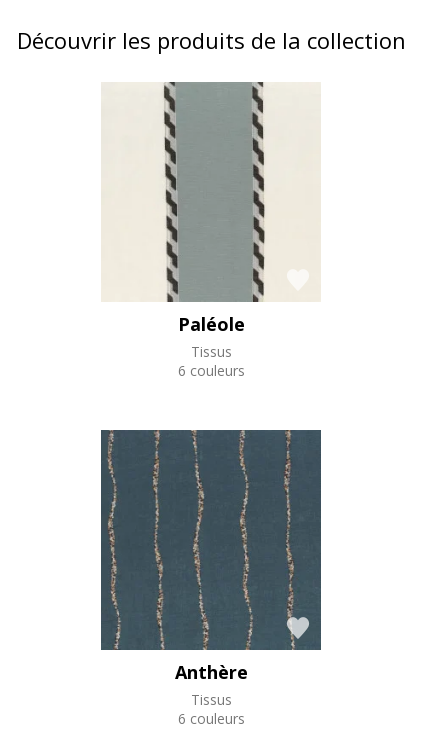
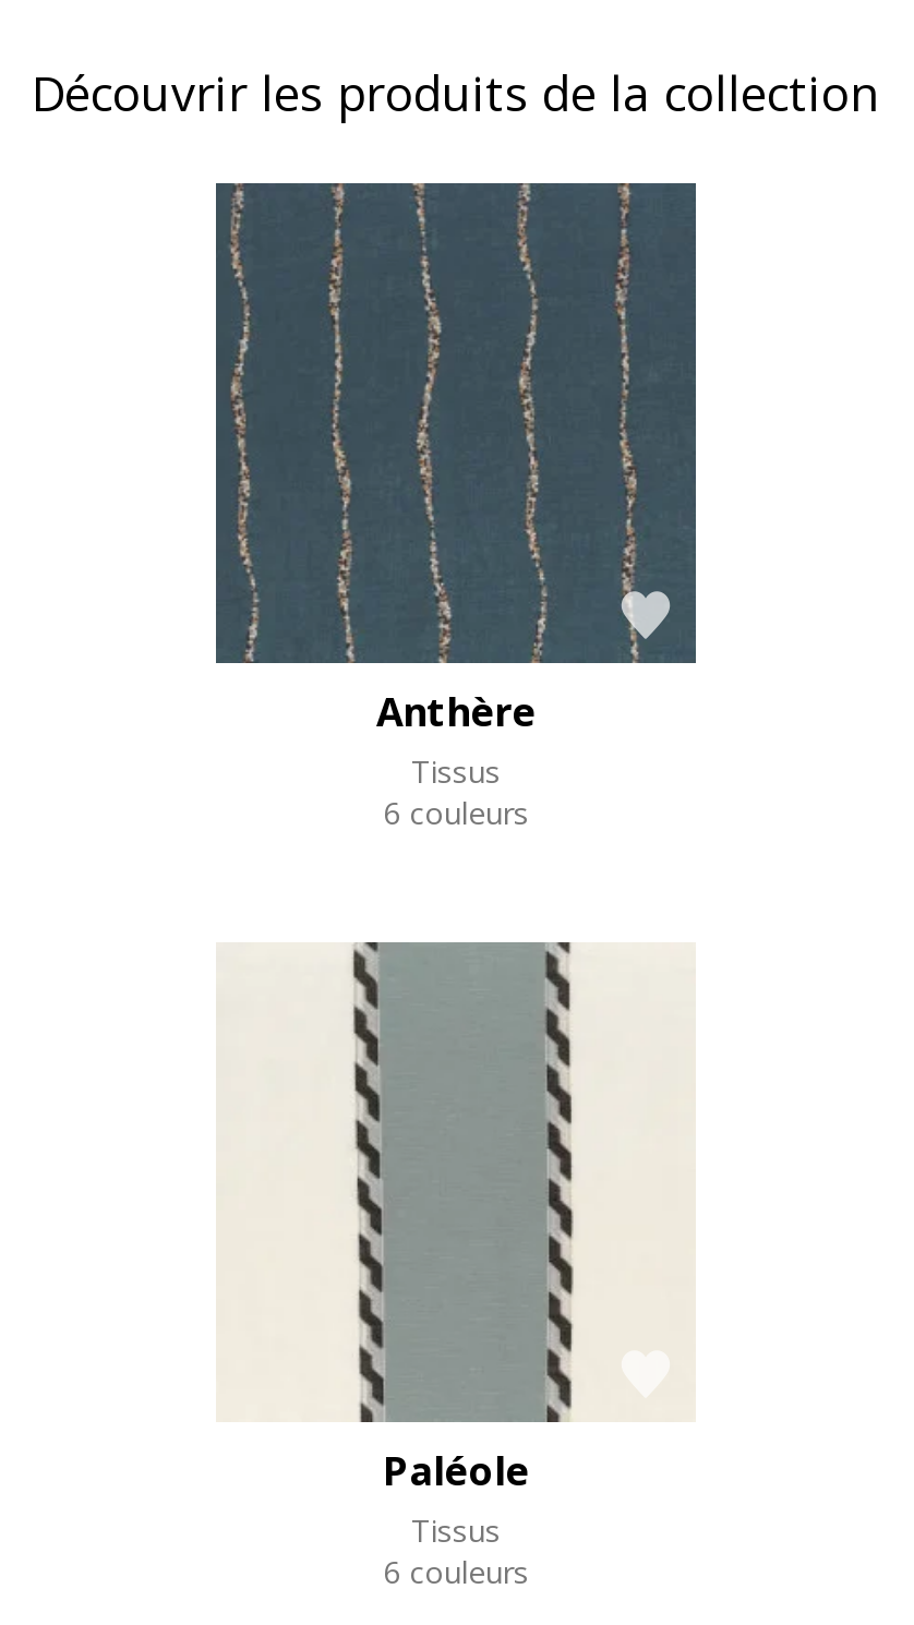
moved down: [image] | Paléole

moved up: [image] | Anthère
